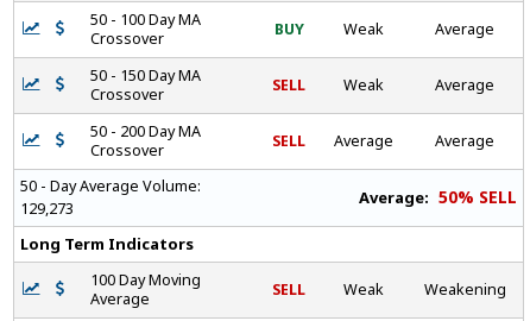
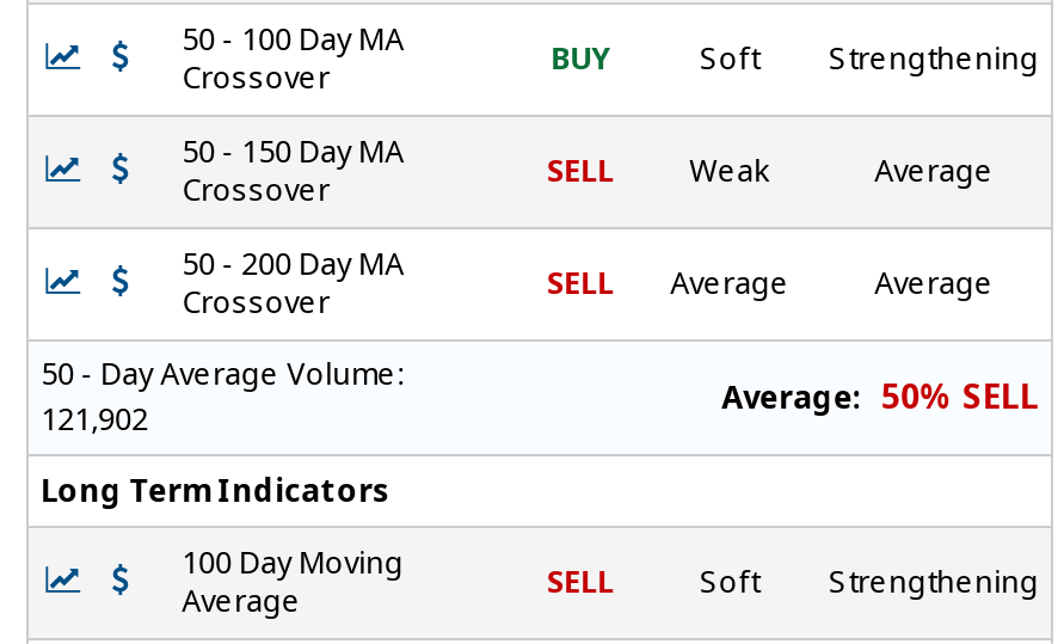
- Weak
- Average
+ Soft
+ Strengthening

- 129,273
+ 121,902

- Weak
- Weakening
+ Soft
+ Strengthening
